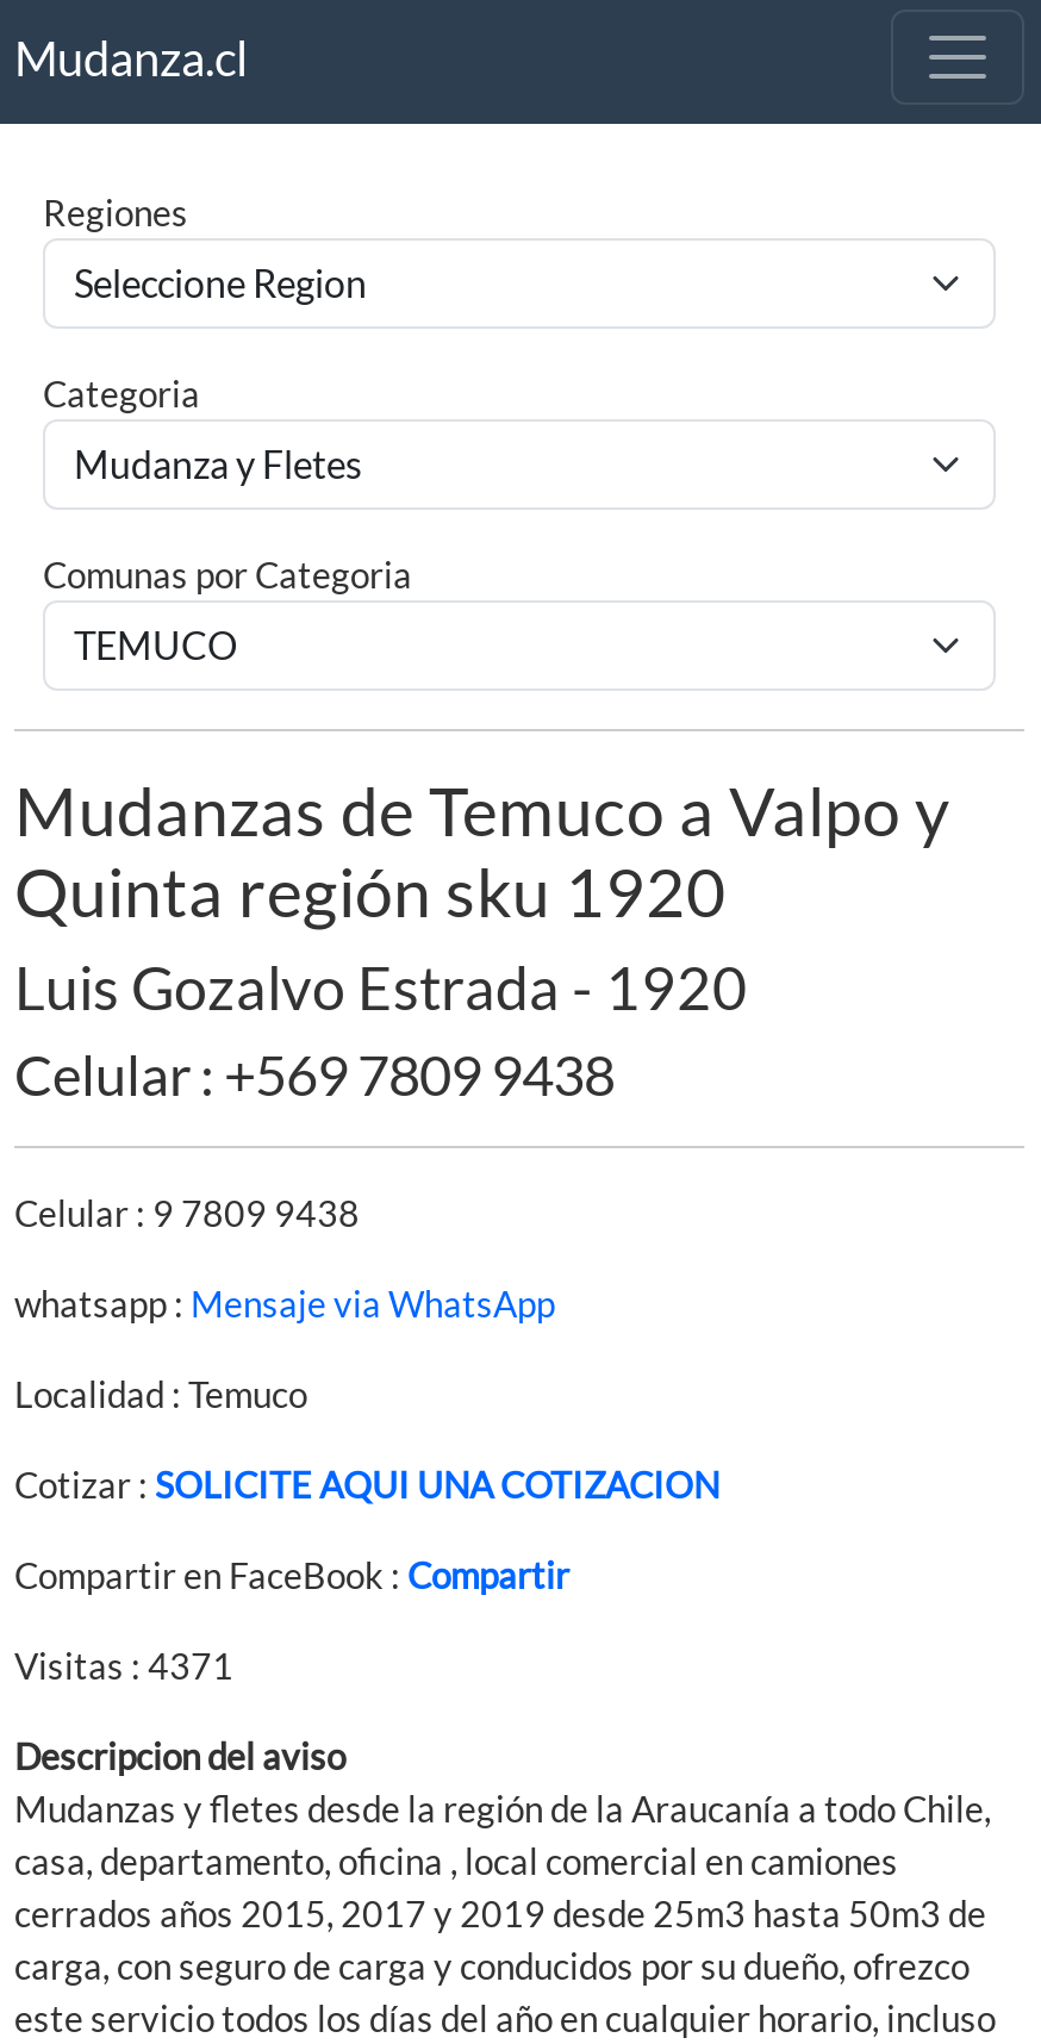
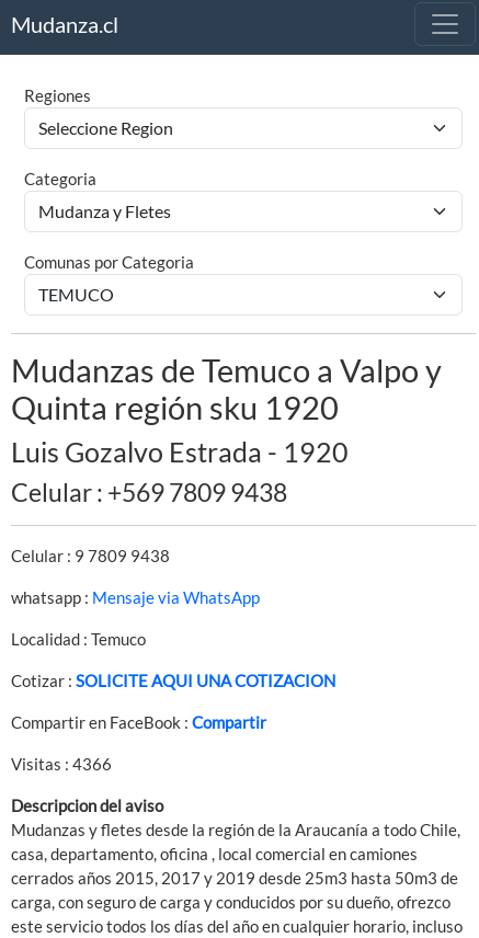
- Visitas : 4371
+ Visitas : 4366
